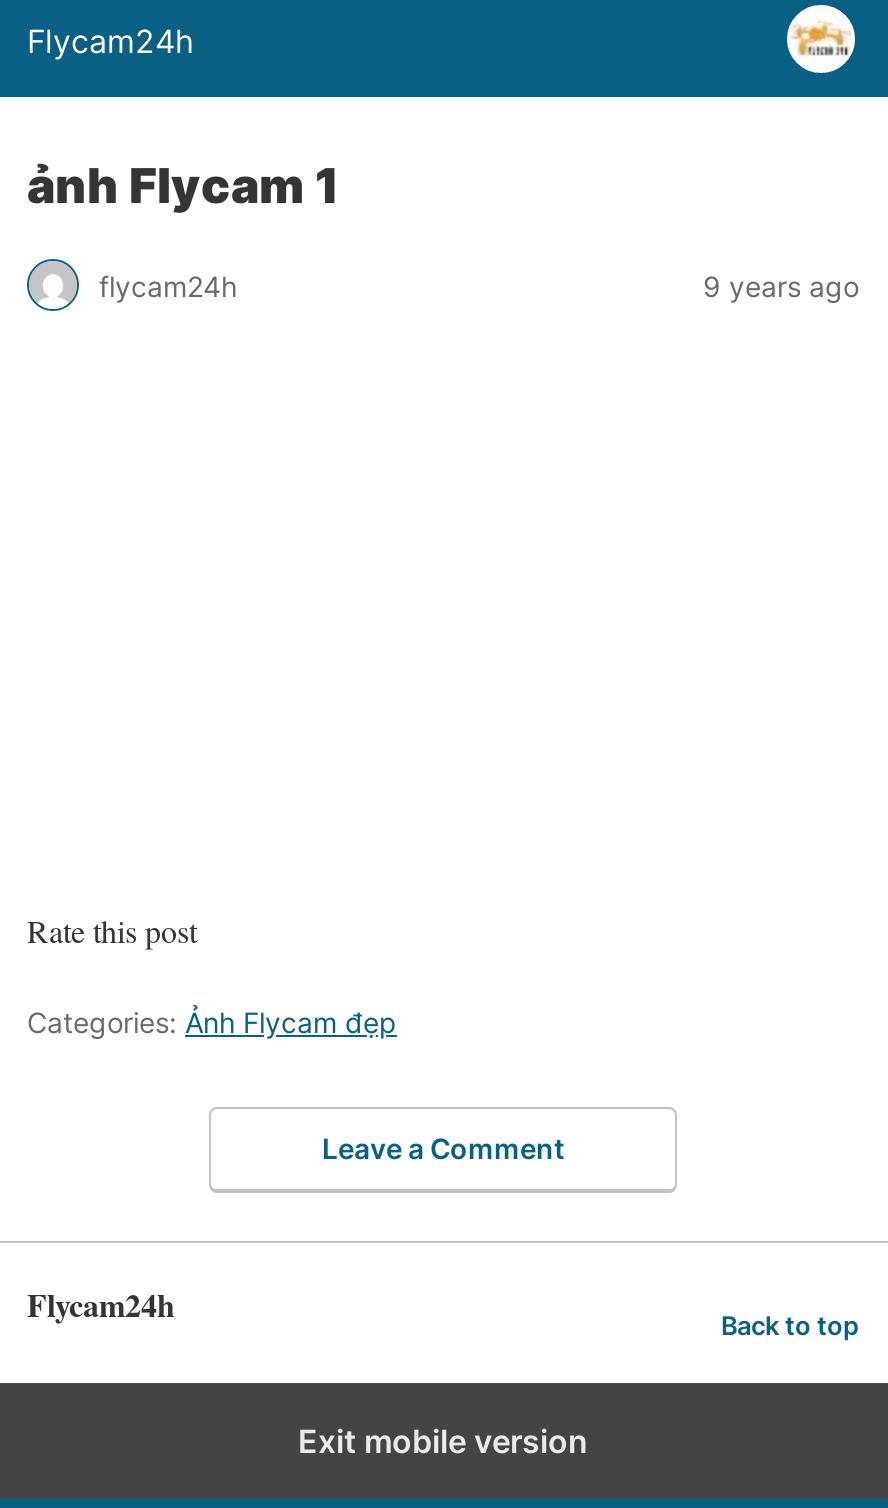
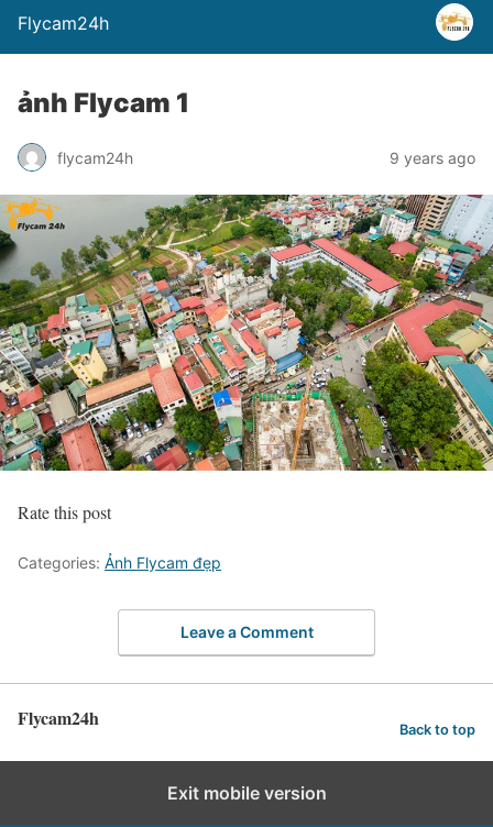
+ [image]
